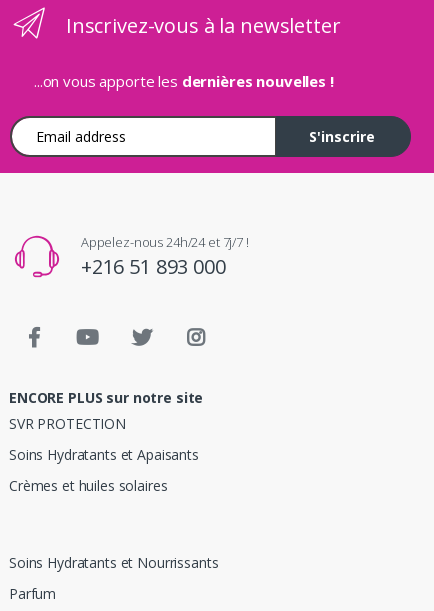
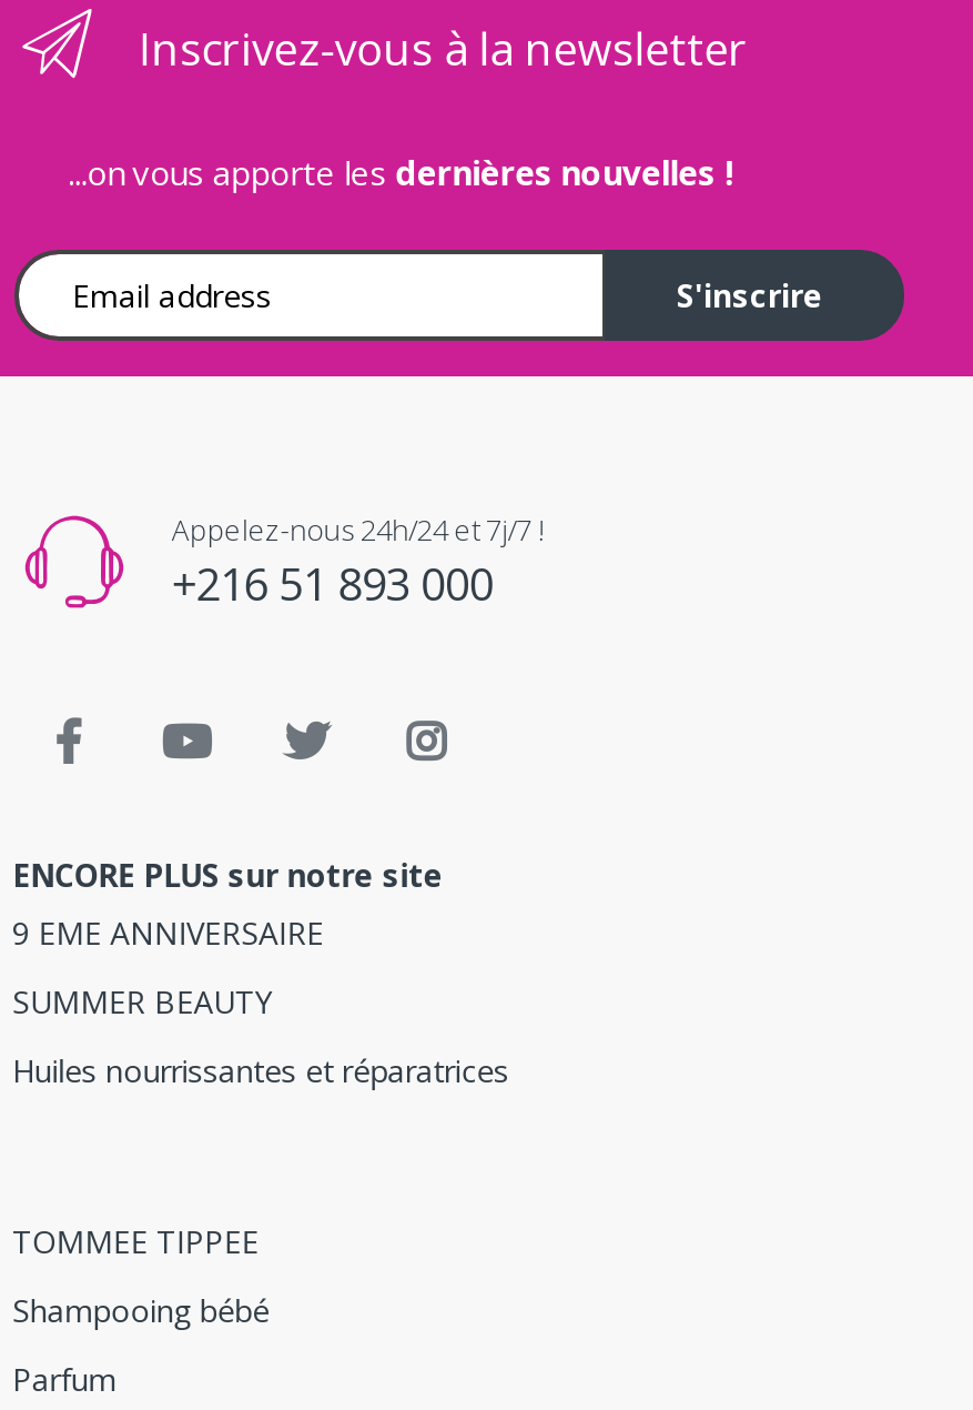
- SVR PROTECTION
- Soins Hydratants et Apaisants
- Crèmes et huiles solaires
+ 9 EME ANNIVERSAIRE
+ SUMMER BEAUTY
+ Huiles nourrissantes et réparatrices

- Soins Hydratants et Nourrissants
+ TOMMEE TIPPEE
+ Shampooing bébé
